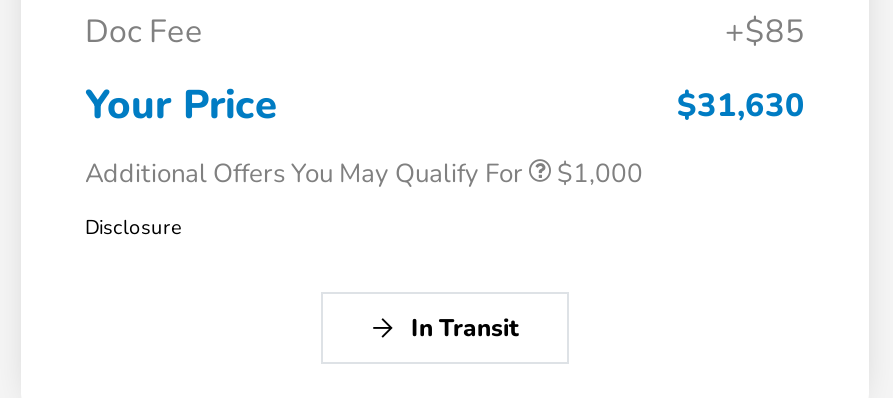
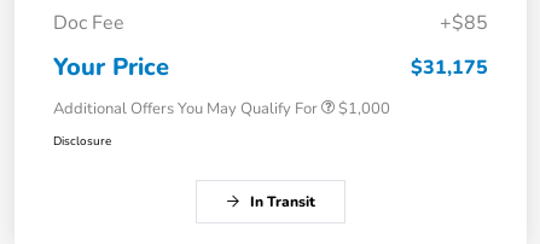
- $31,630
+ $31,175
